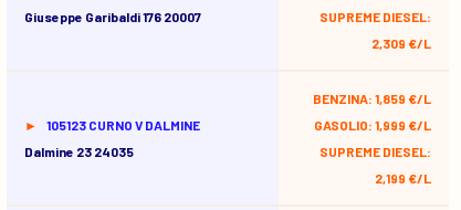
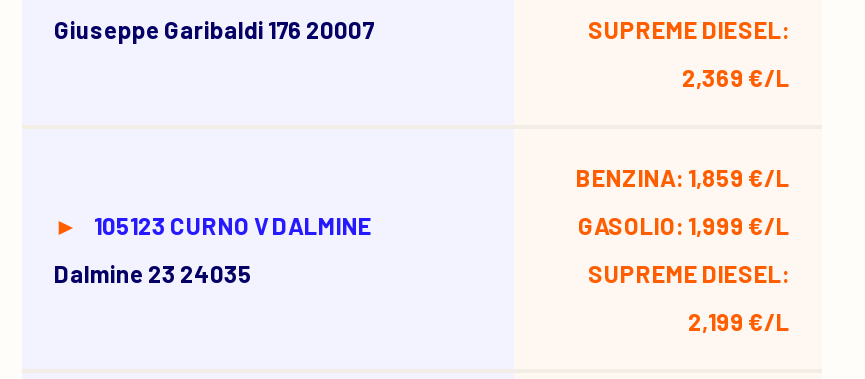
- 2,309 €/L
+ 2,369 €/L
